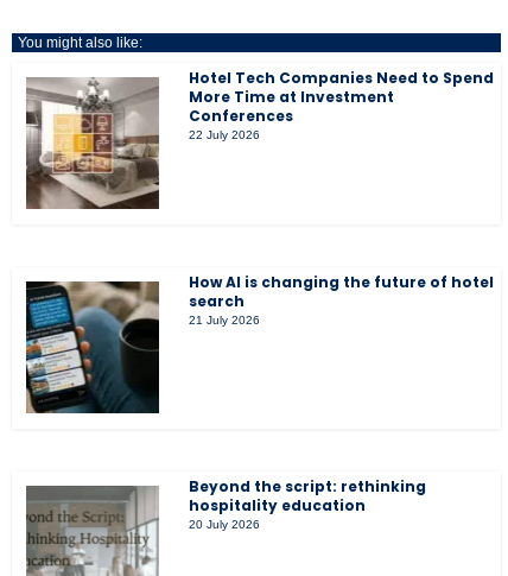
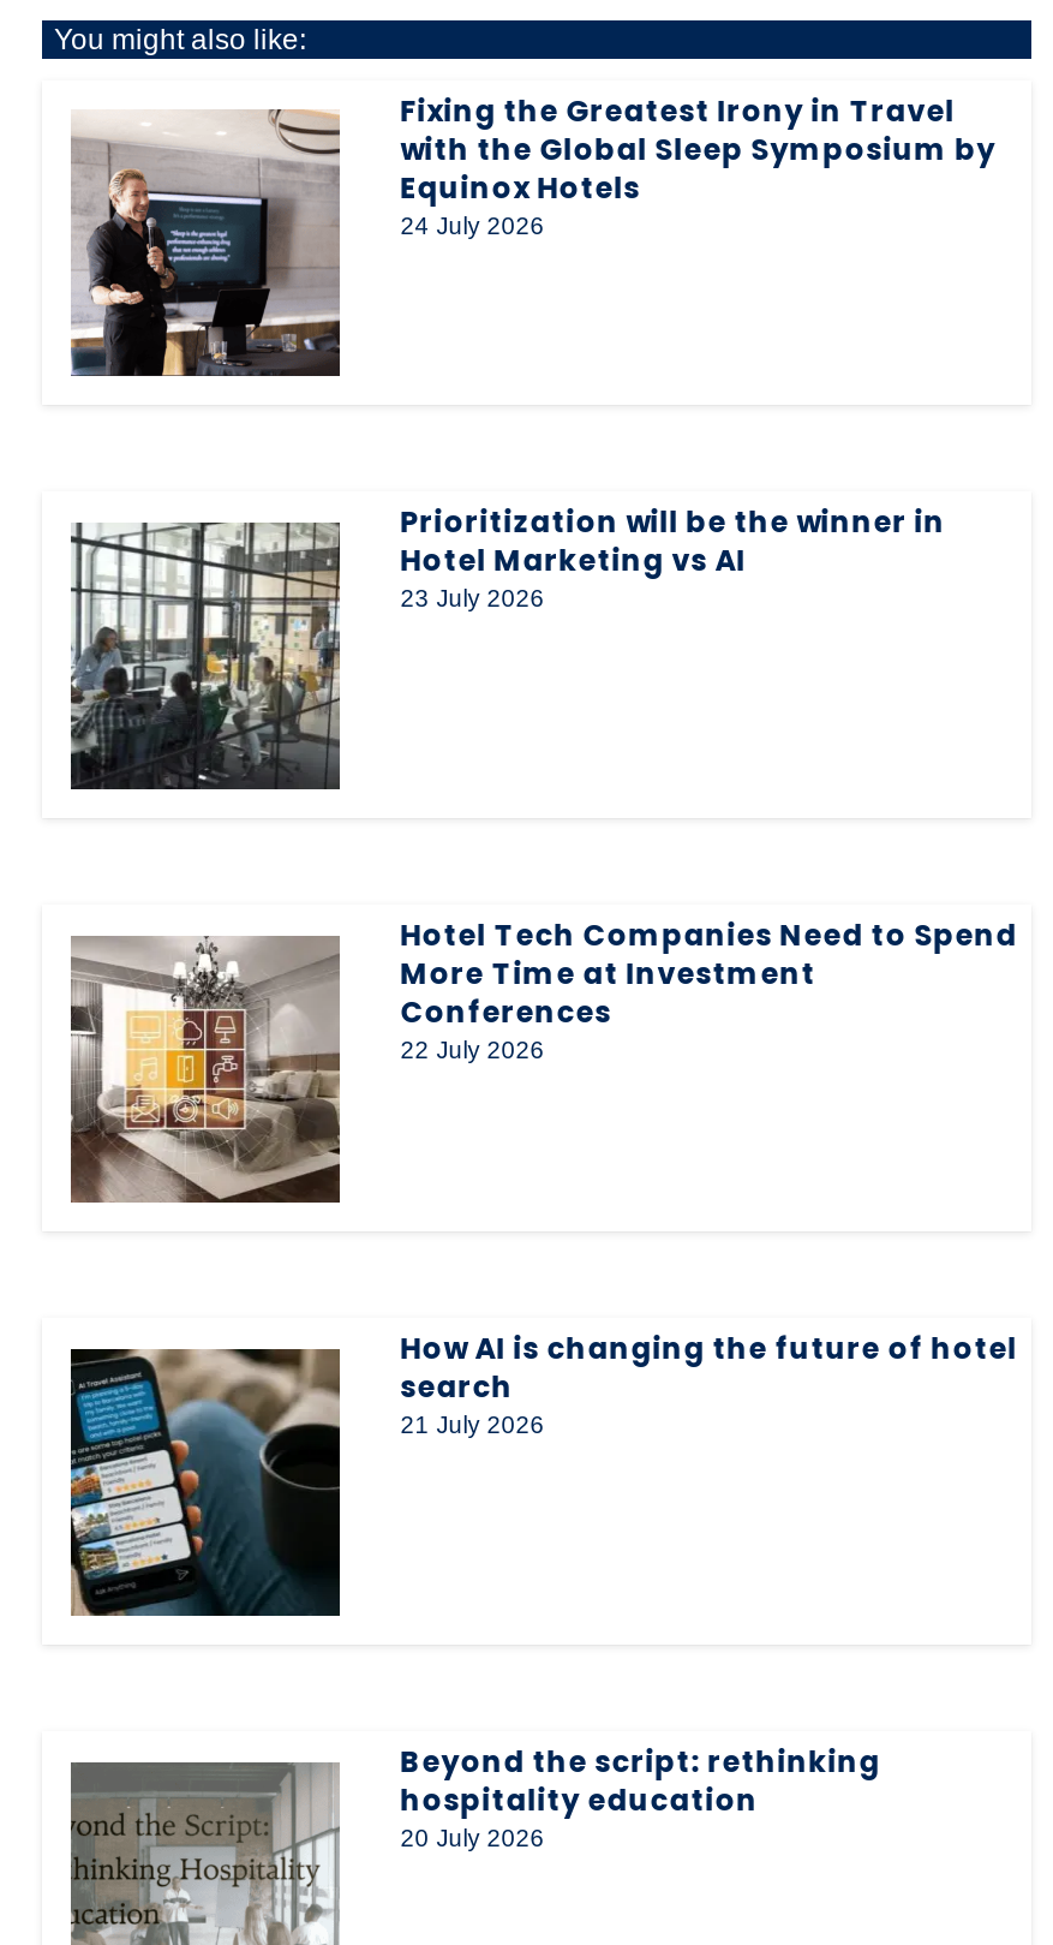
+ [image]
+ Prioritization will be the winner in
+ Hotel Marketing vs AI
+ 23 July 2026

+ [image]
+ Fixing the Greatest Irony in Travel
+ with the Global Sleep Symposium by
+ Equinox Hotels
+ 24 July 2026
